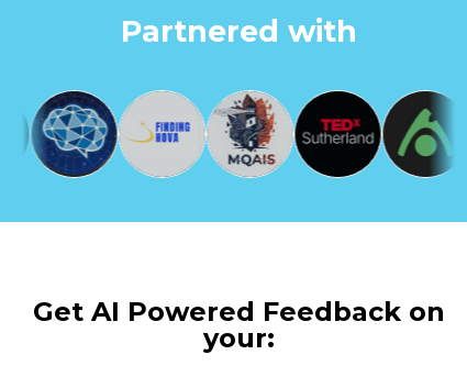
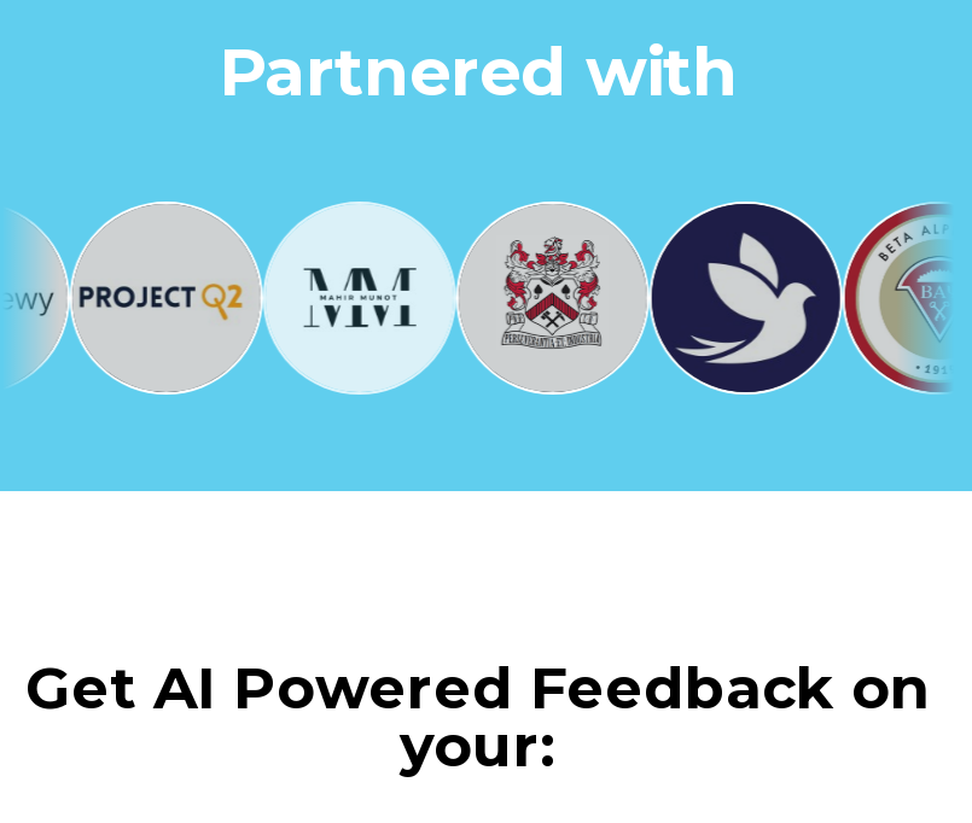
- [image]
+ [image]
